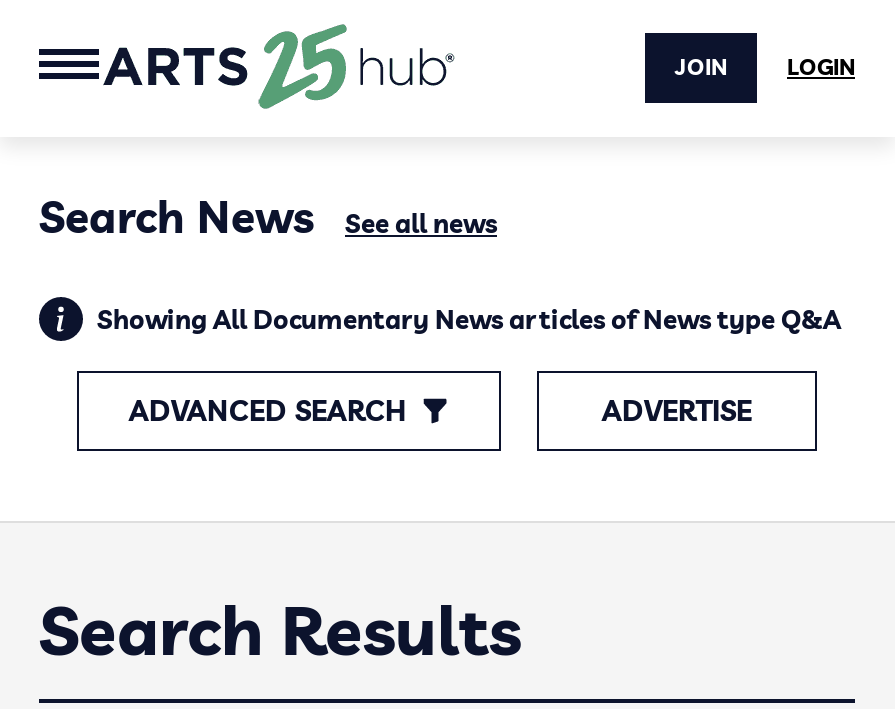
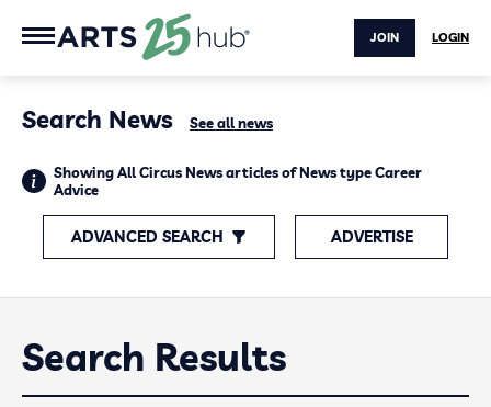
- Showing All Documentary News articles of News type Q&A
+ Showing All Circus News articles of News type Career
+ Advice
